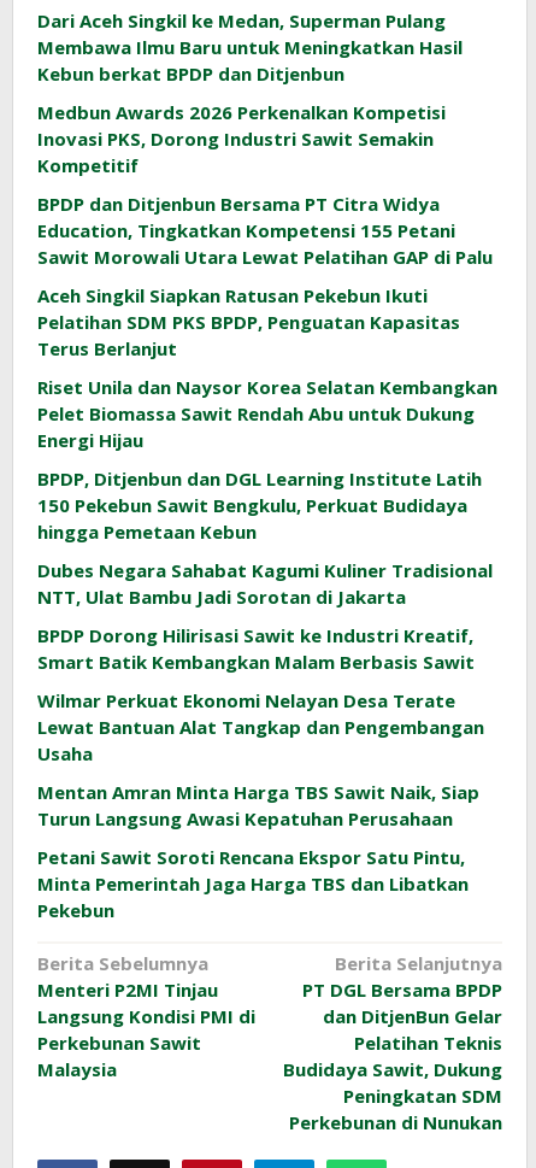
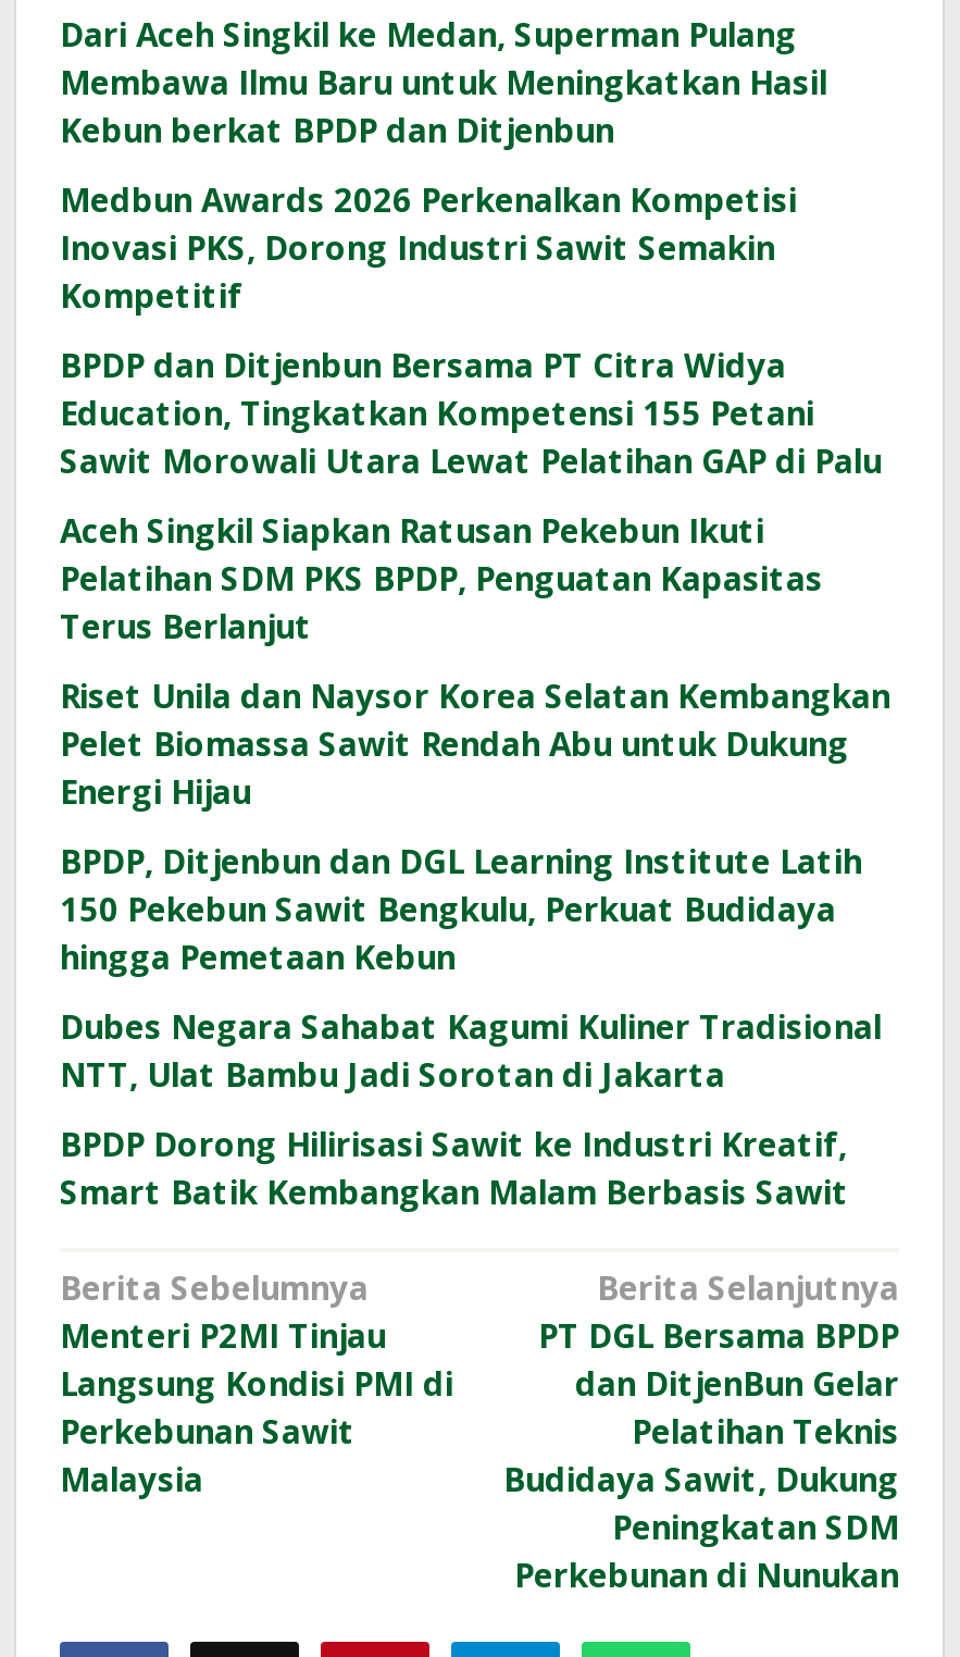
- Wilmar Perkuat Ekonomi Nelayan Desa Terate
- Lewat Bantuan Alat Tangkap dan Pengembangan
- Usaha
- Mentan Amran Minta Harga TBS Sawit Naik, Siap
- Turun Langsung Awasi Kepatuhan Perusahaan
- Petani Sawit Soroti Rencana Ekspor Satu Pintu,
- Minta Pemerintah Jaga Harga TBS dan Libatkan
- Pekebun
